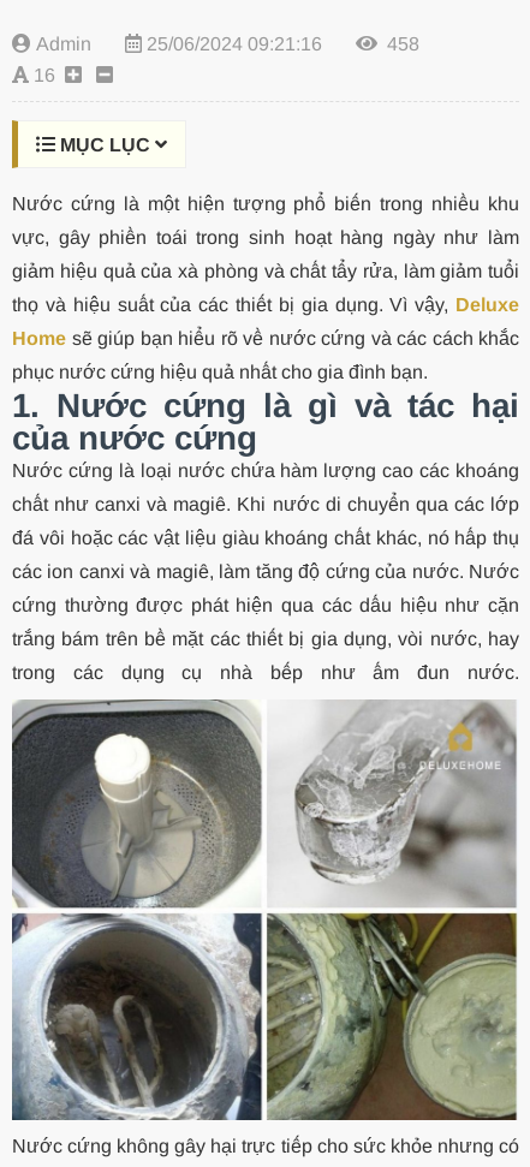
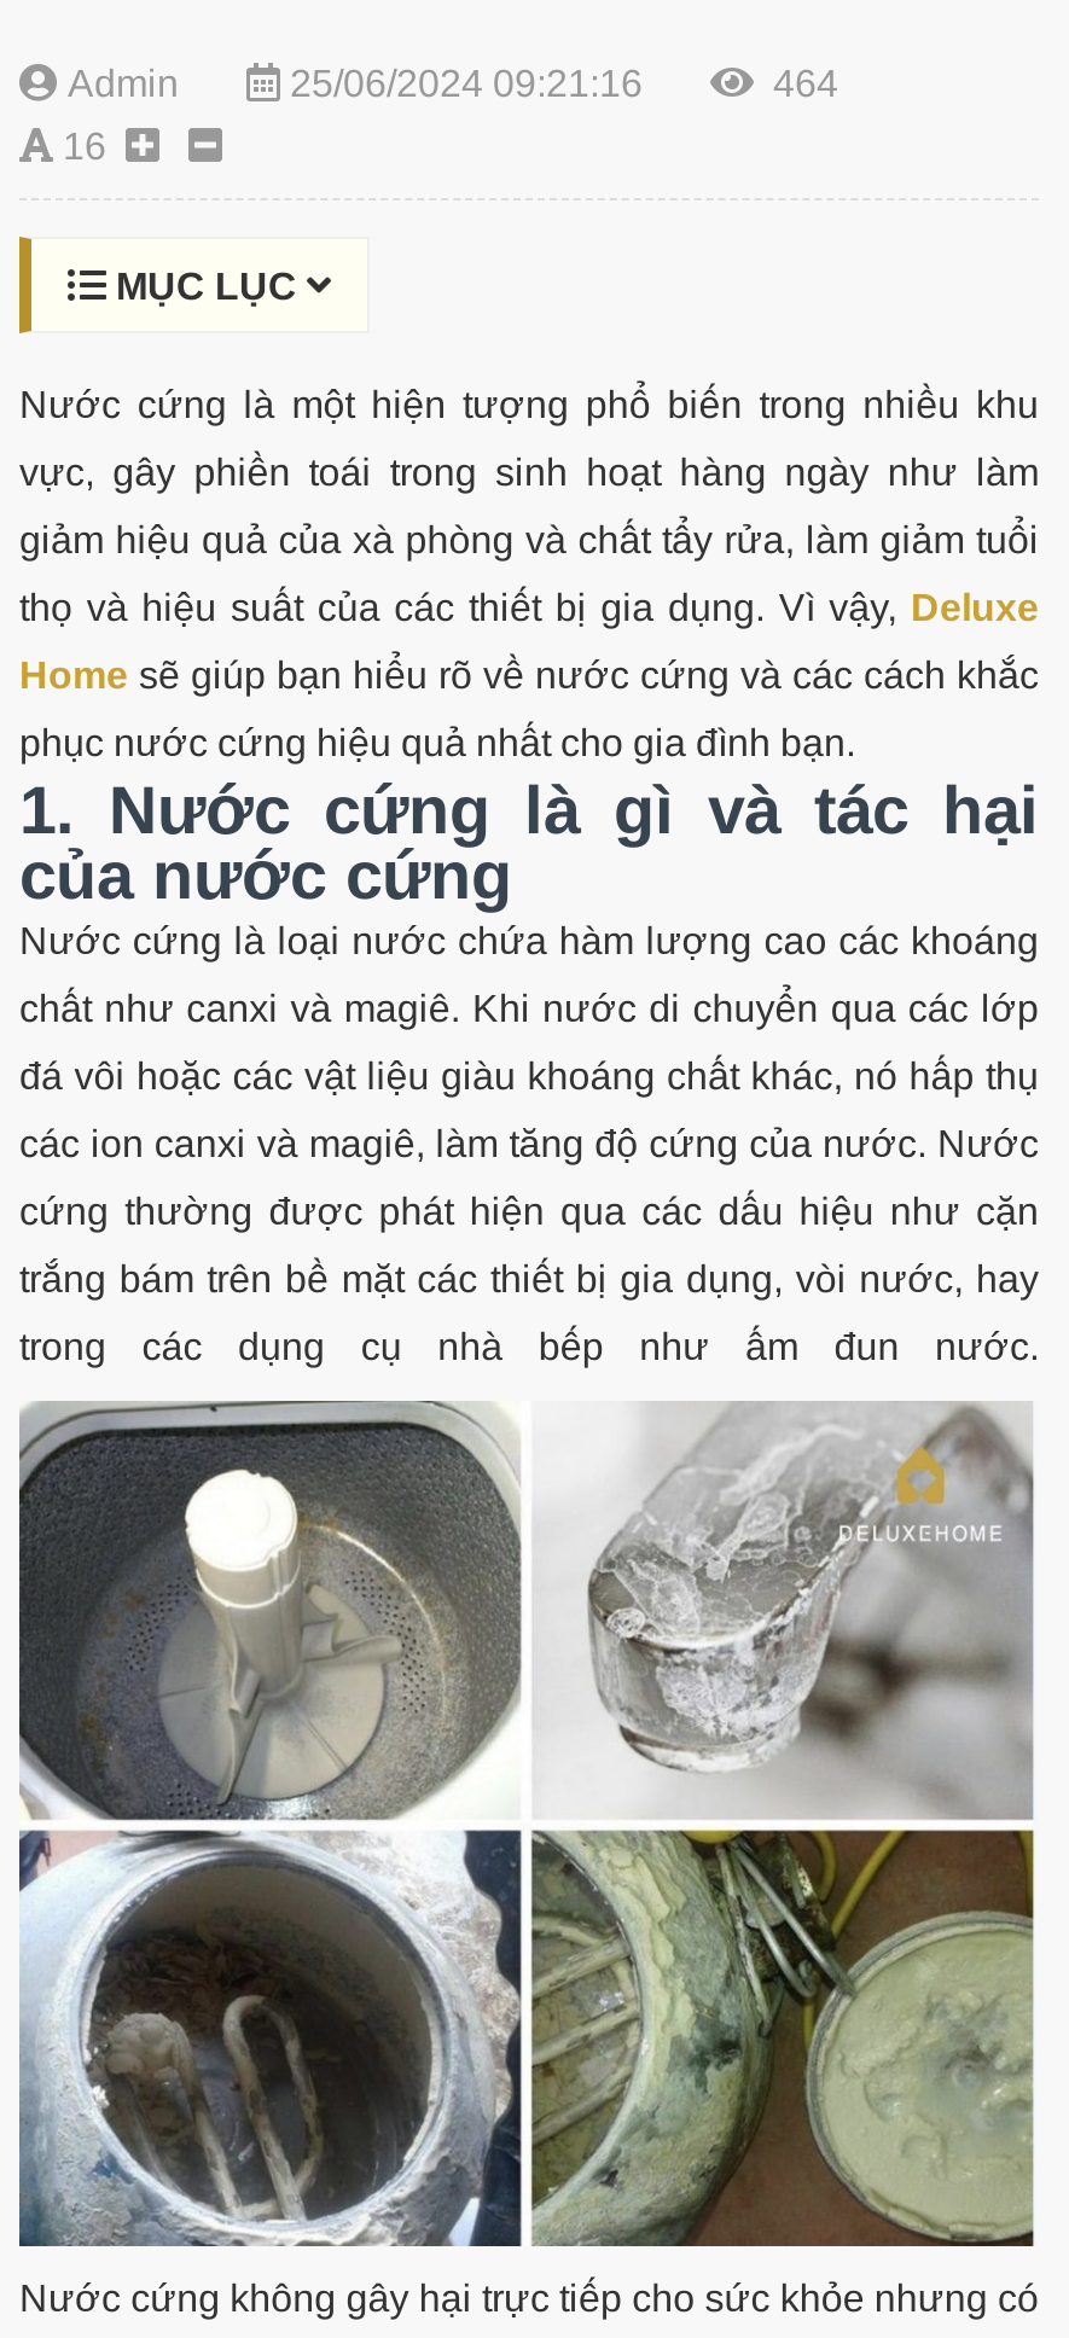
- 458
+ 464
